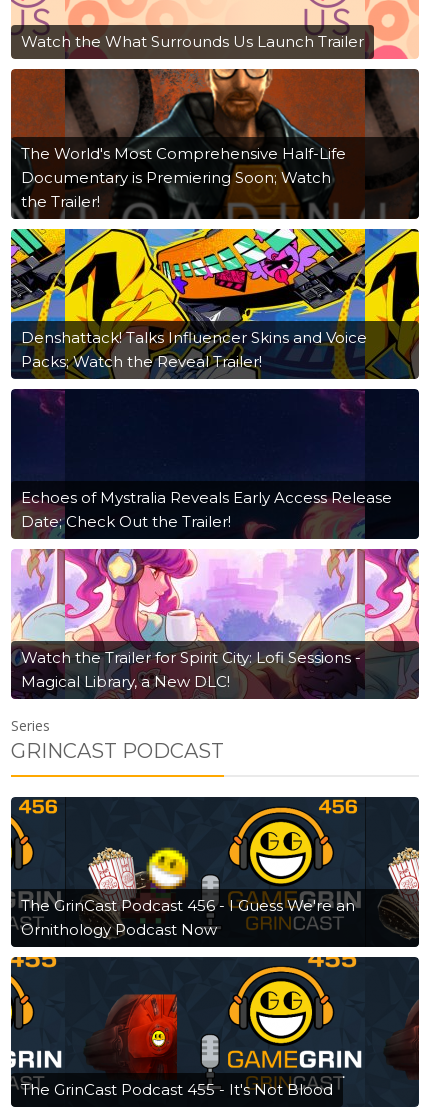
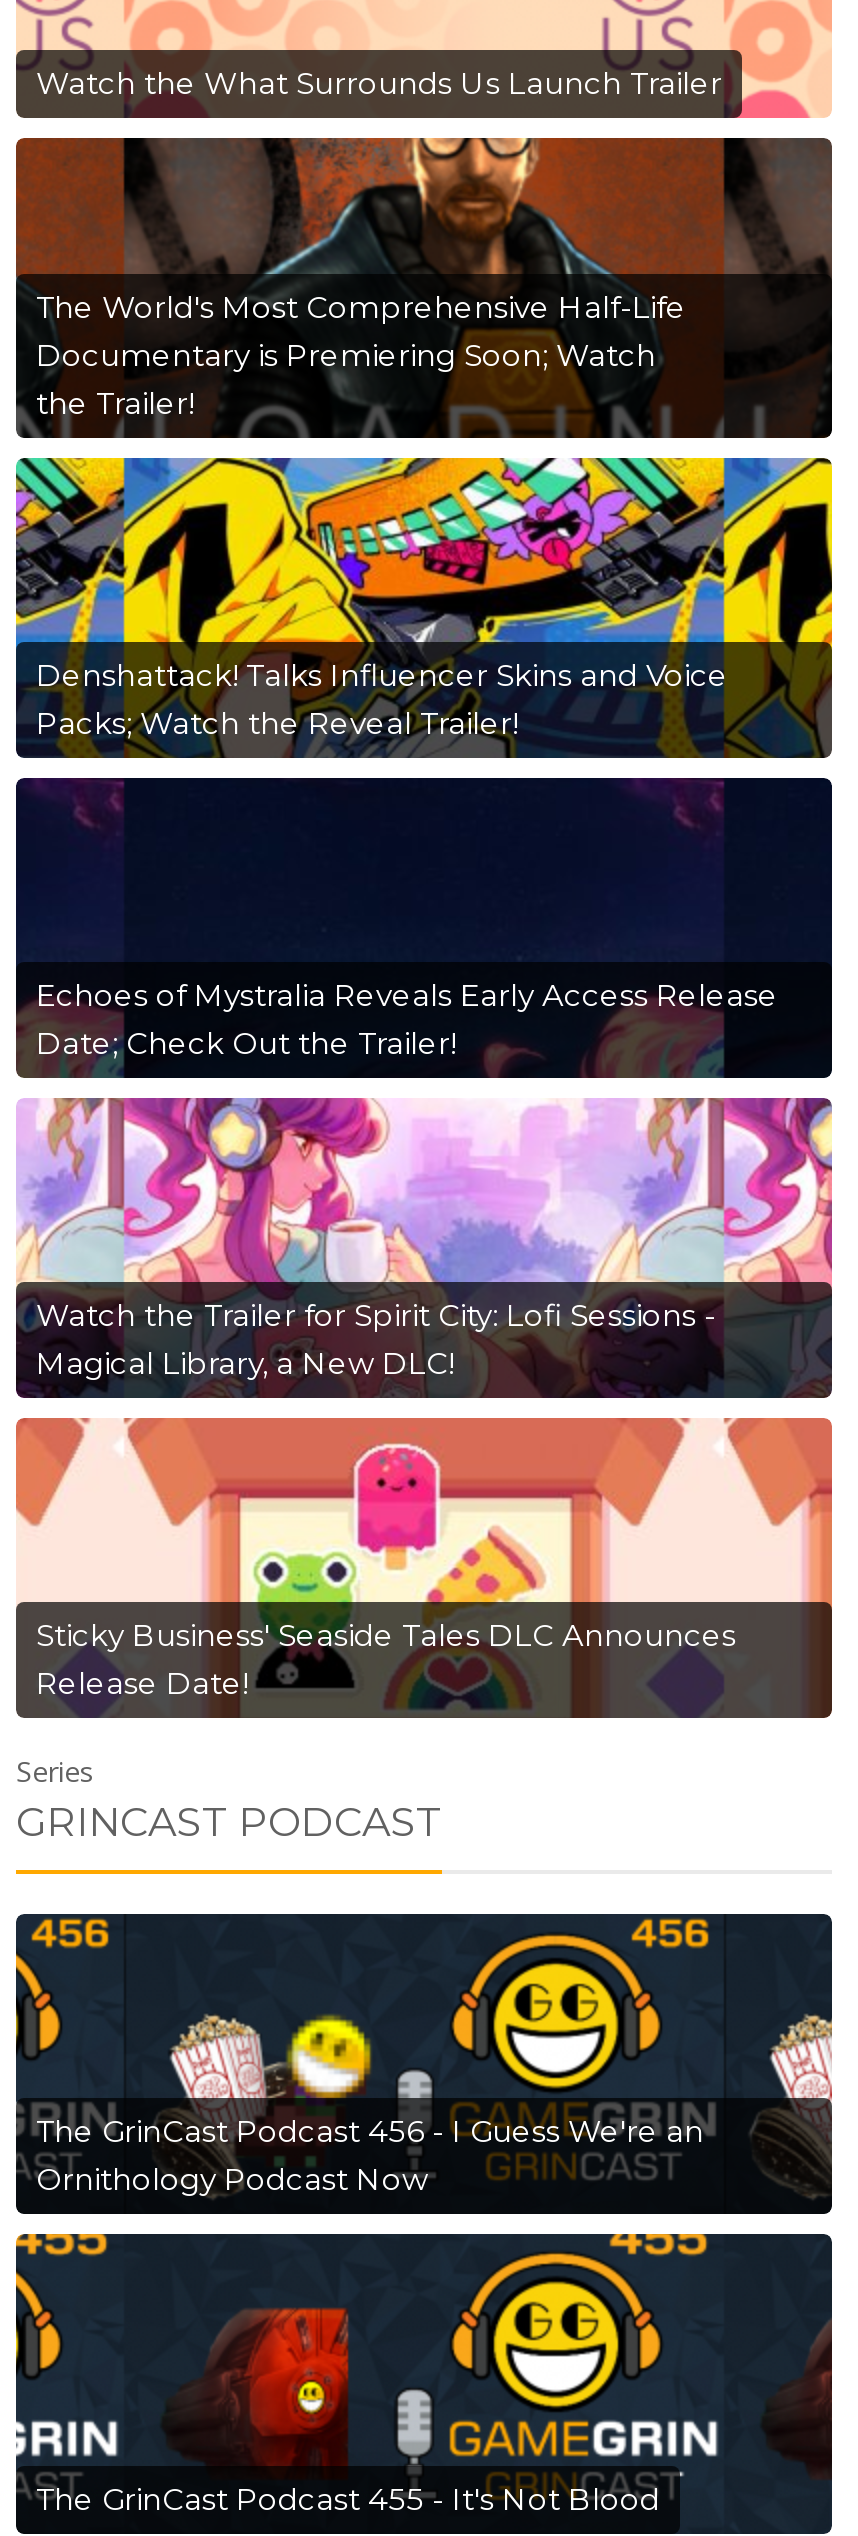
+ [image]
+ Sticky Business' Seaside Tales DLC Announces
+ Release Date!
